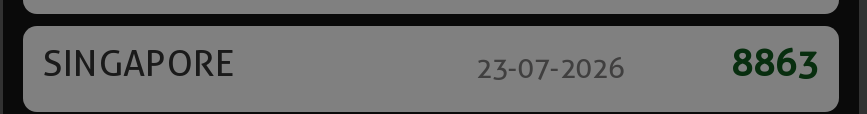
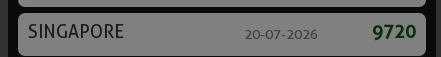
- 23-07-2026
+ 20-07-2026

- 8863
+ 9720
